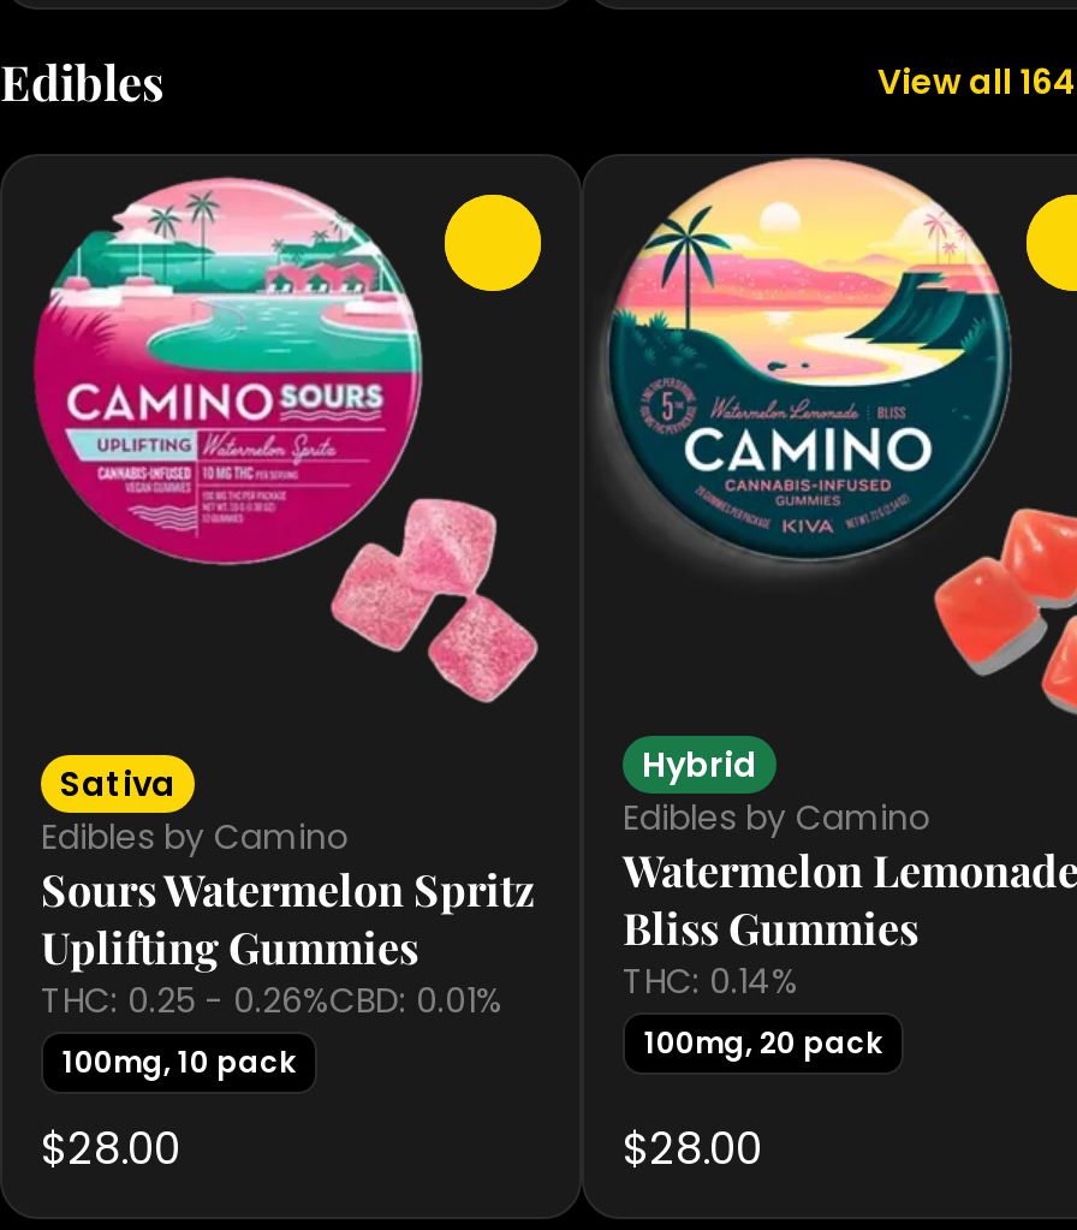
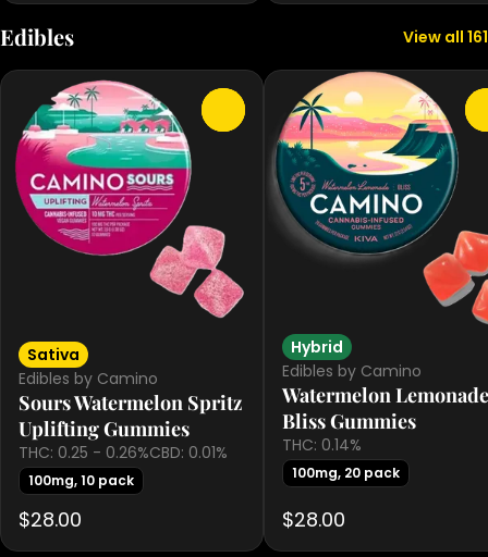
- View all 164
+ View all 161
